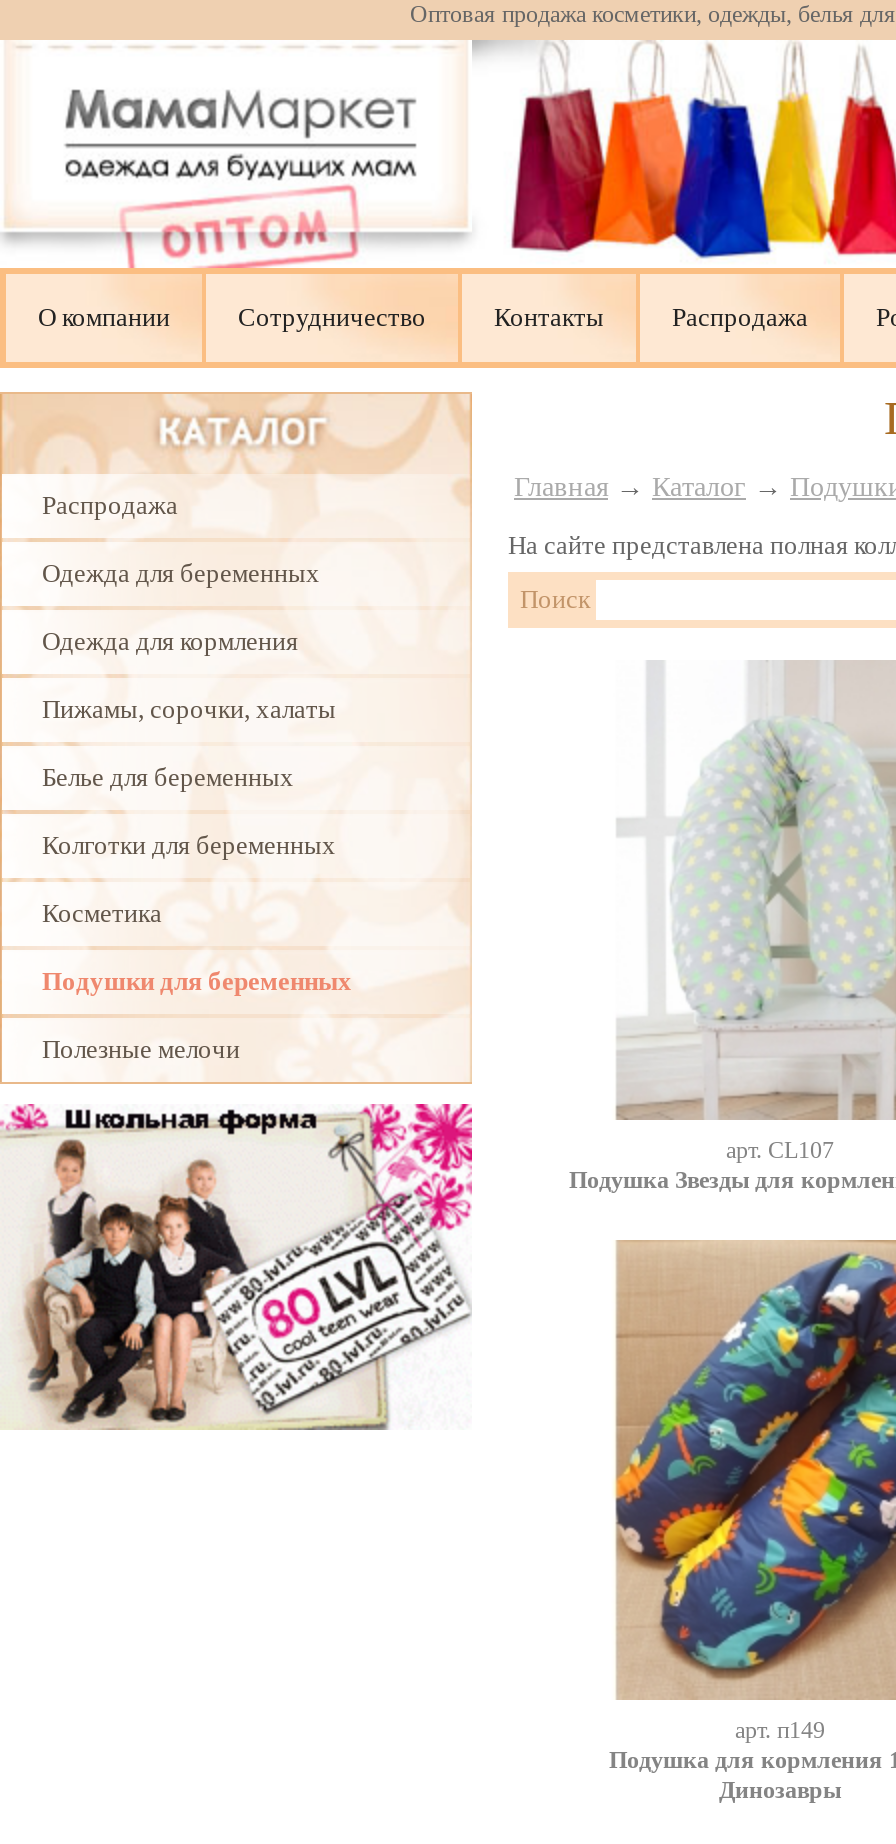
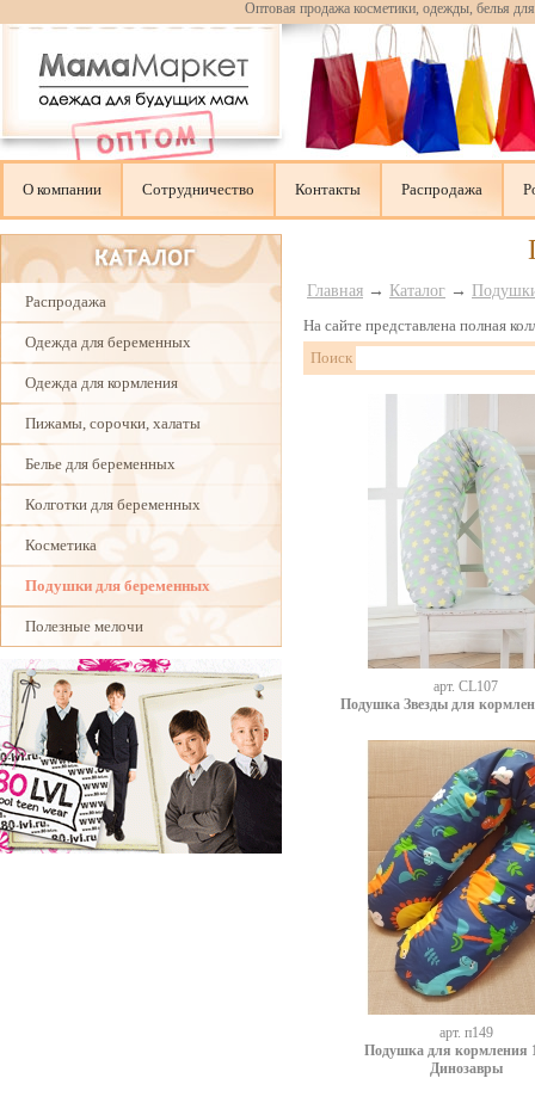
- [image]
+ [image]
